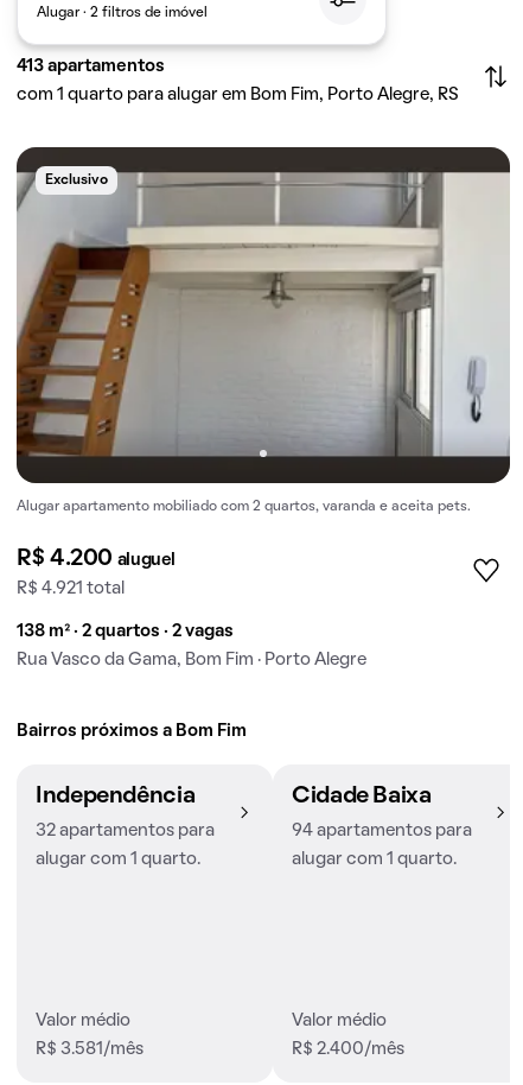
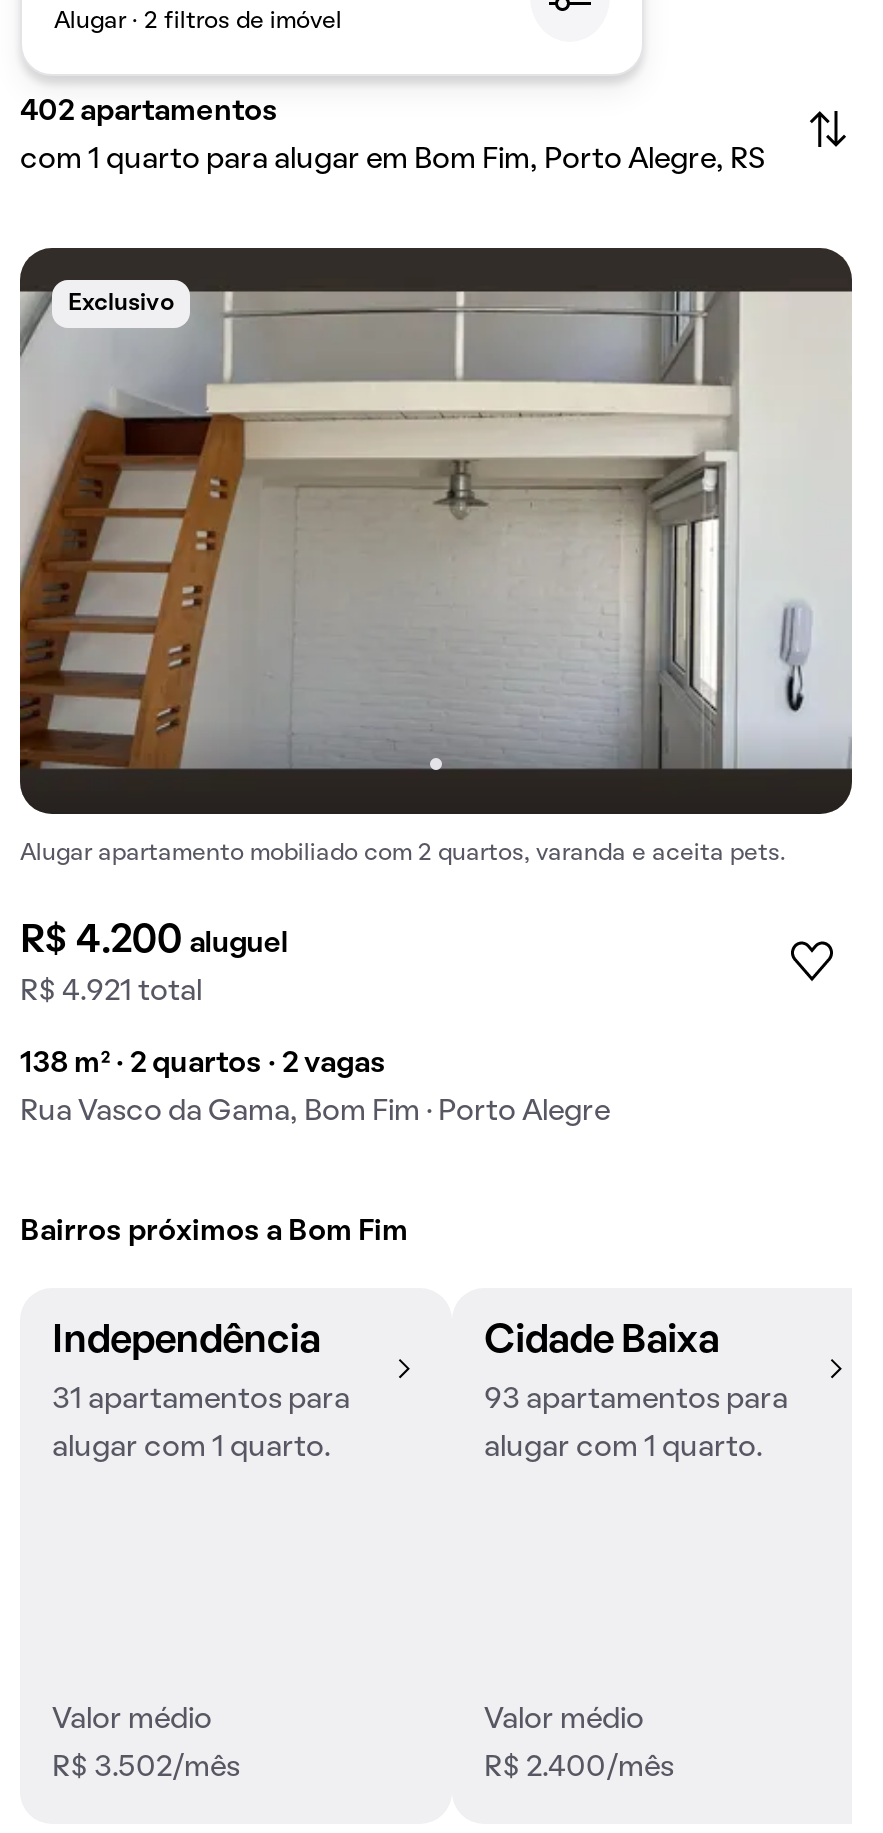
- 413 apartamentos
+ 402 apartamentos

- 32 apartamentos para
+ 31 apartamentos para

- 94 apartamentos para
+ 93 apartamentos para

- R$ 3.581/mês
+ R$ 3.502/mês
